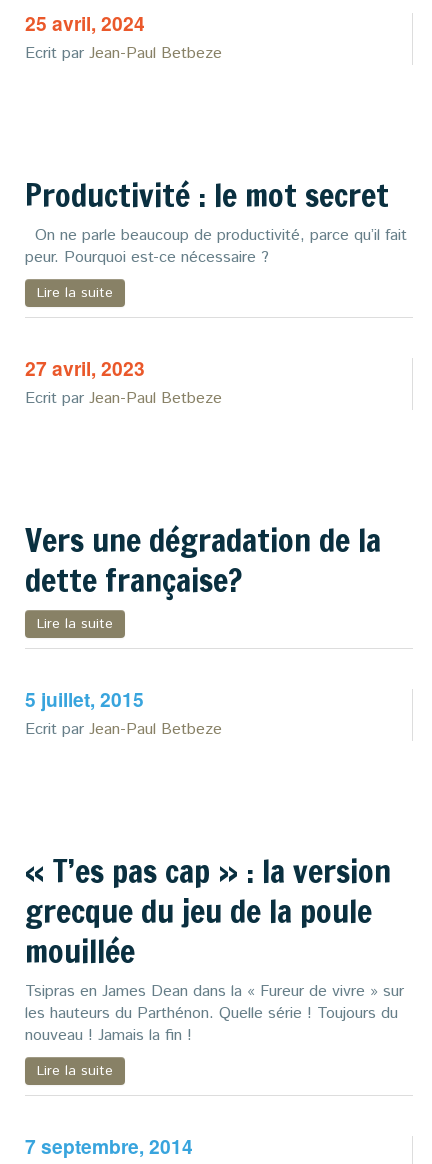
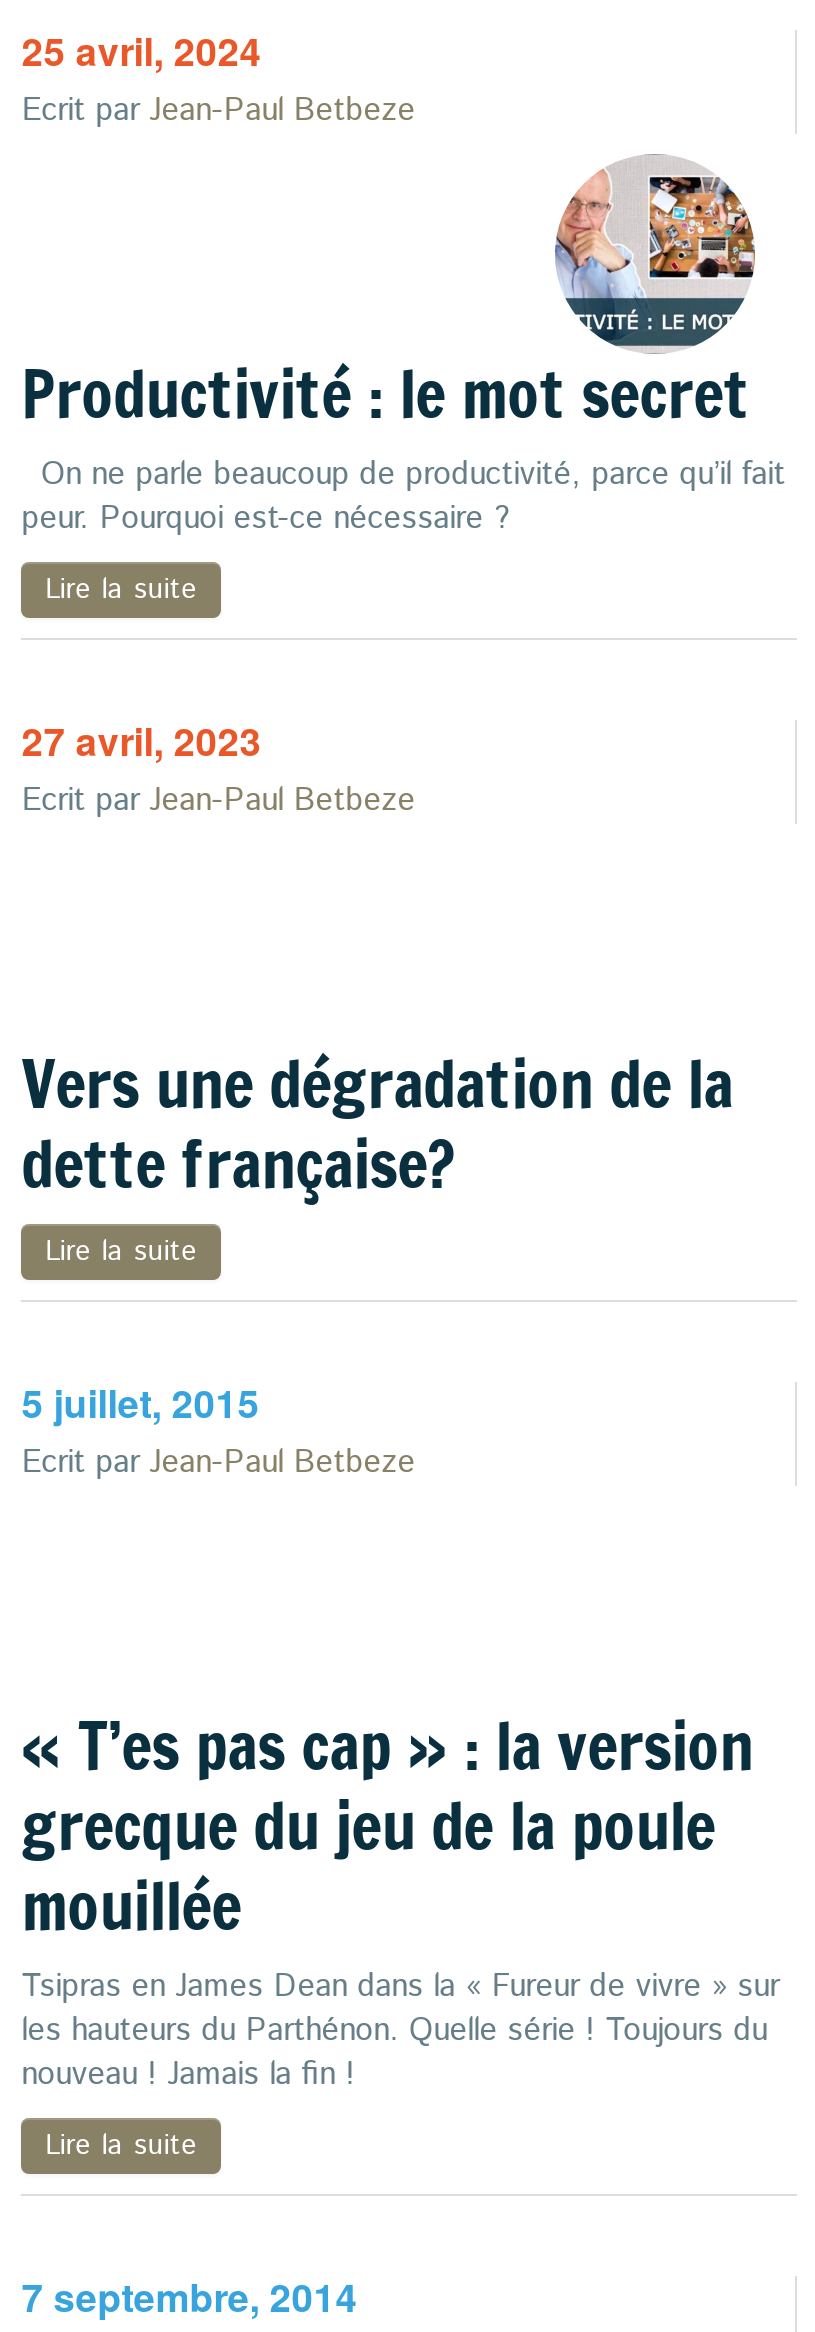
+ [image]
